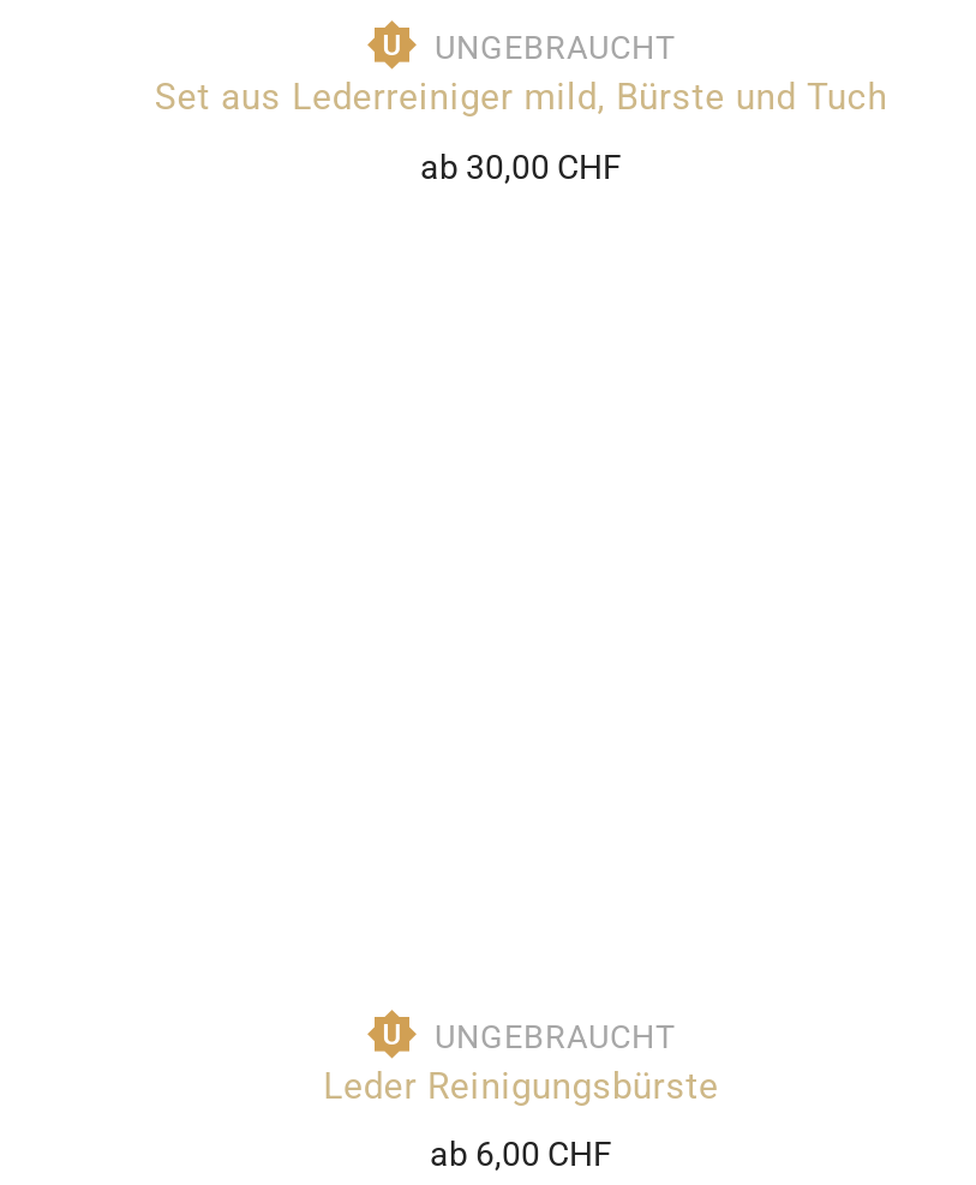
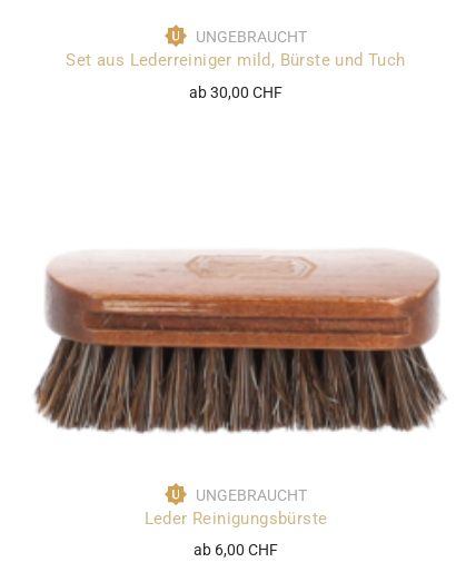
+ [image]
